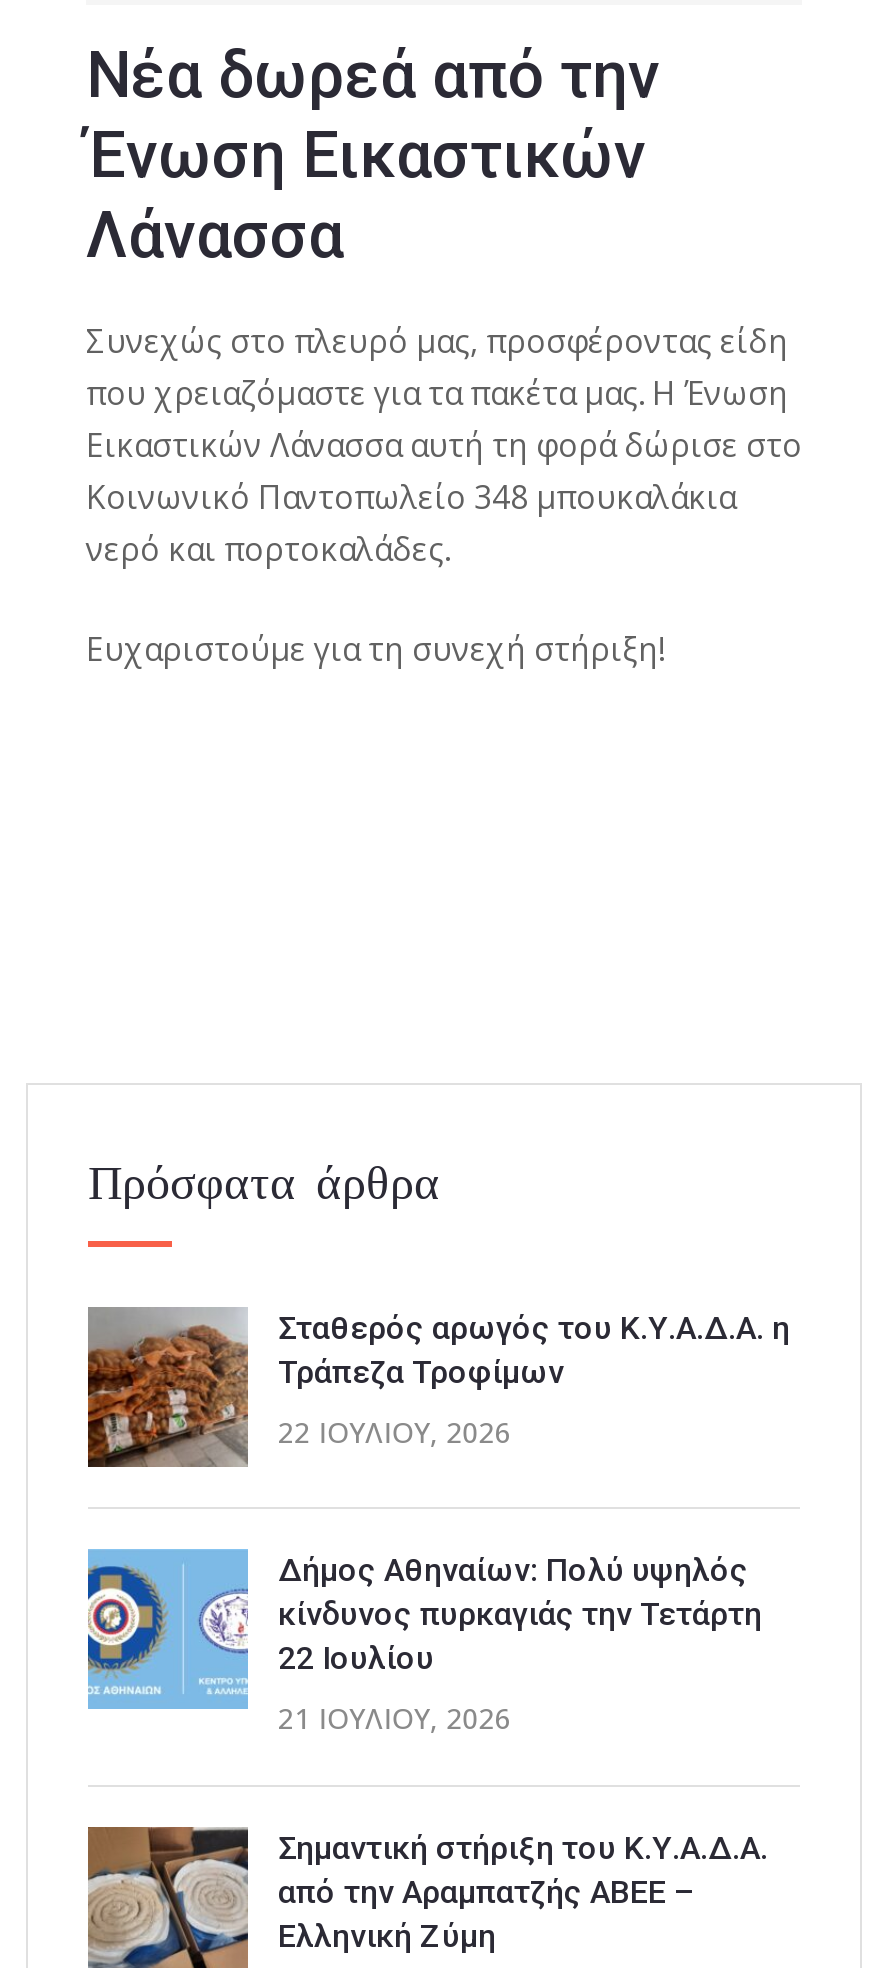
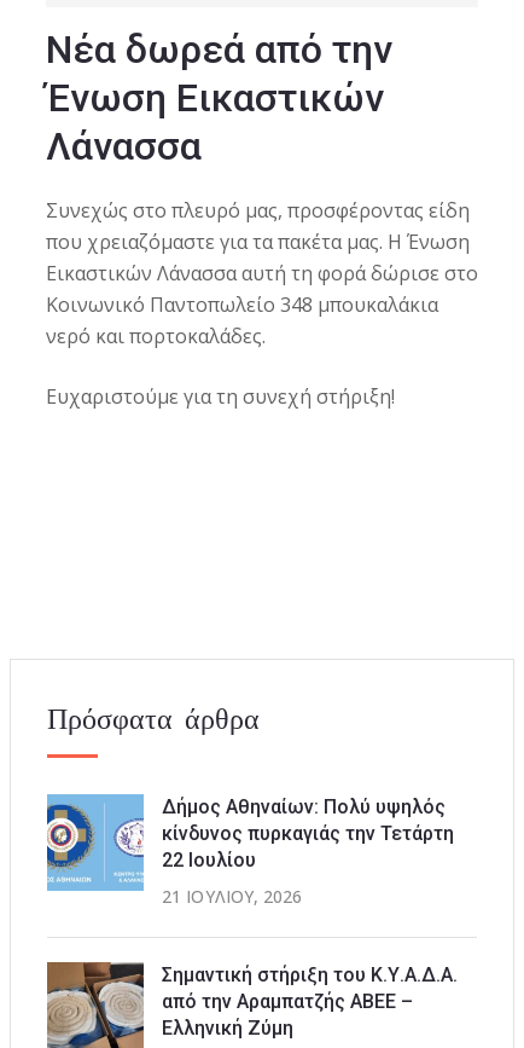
- [image]
- Σταθερός αρωγός του Κ.Υ.Α.Δ.Α. η
- Τράπεζα Τροφίμων
- 22 ΙΟΥΛΊΟΥ, 2026
